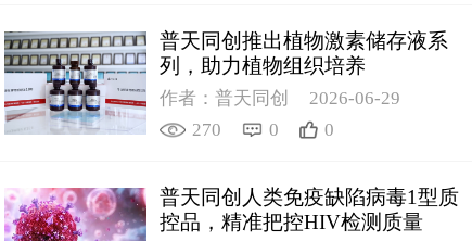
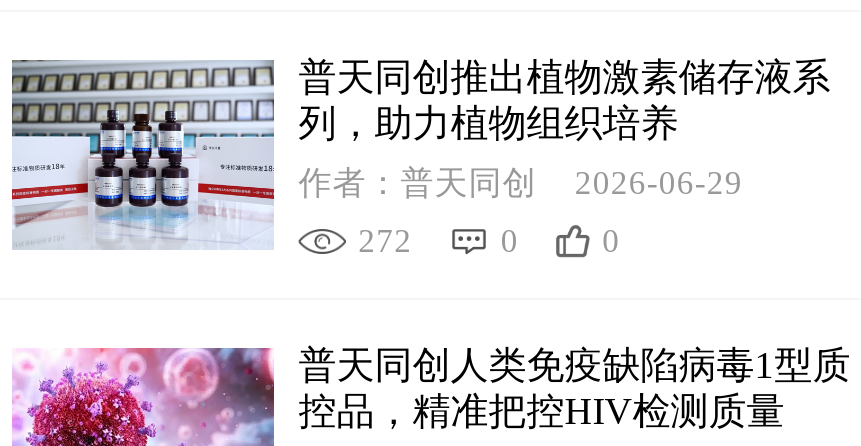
- 270
+ 272
